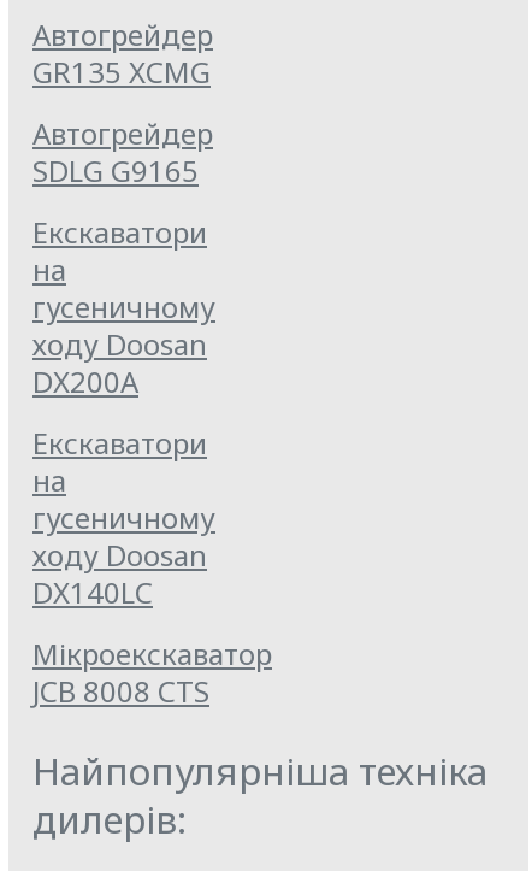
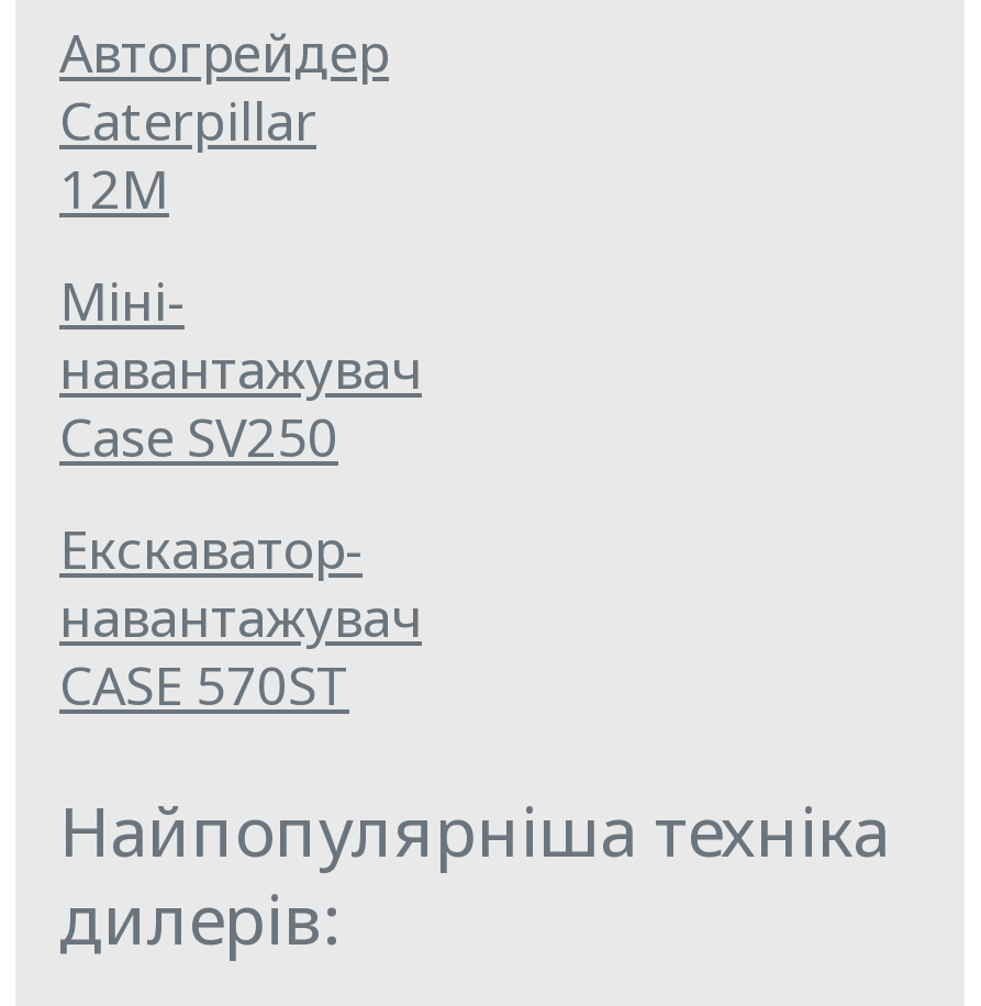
- GR135 XCMG
- Автогрейдер
- SDLG G9165
- Екскаватори
- на
- гусеничному
- ходу Doosan
- DX200А
- Екскаватори
- на
- гусеничному
- ходу Doosan
- DX140LC
- Мікроекскаватор
- JCB 8008 CTS
+ Caterpillar
+ 12M
+ Міні-
+ навантажувач
+ Case SV250
+ Екскаватор-
+ навантажувач
+ CASE 570ST
